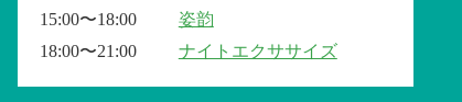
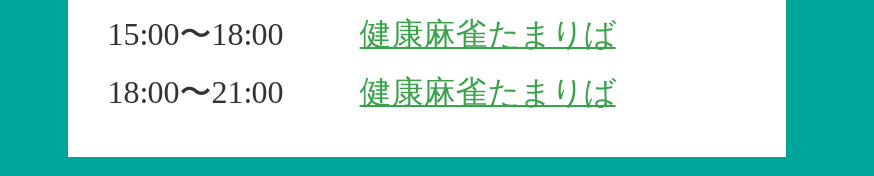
- 姿韵
+ 健康麻雀たまりば

- ナイトエクササイズ
+ 健康麻雀たまりば
